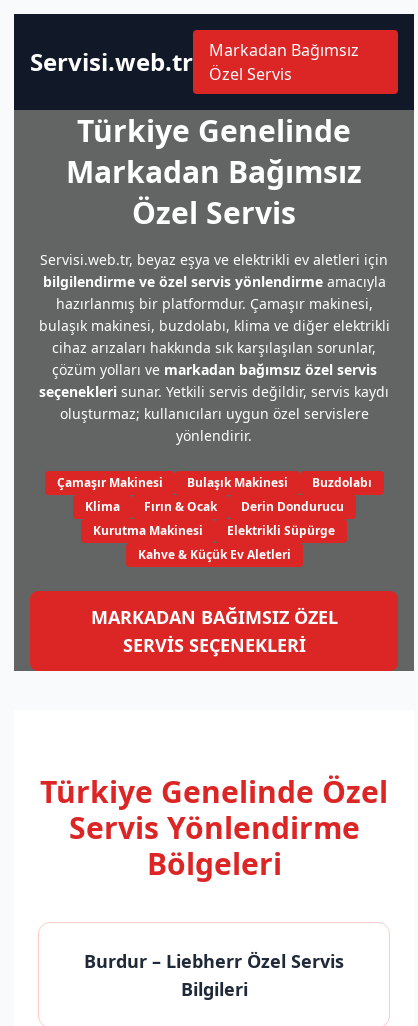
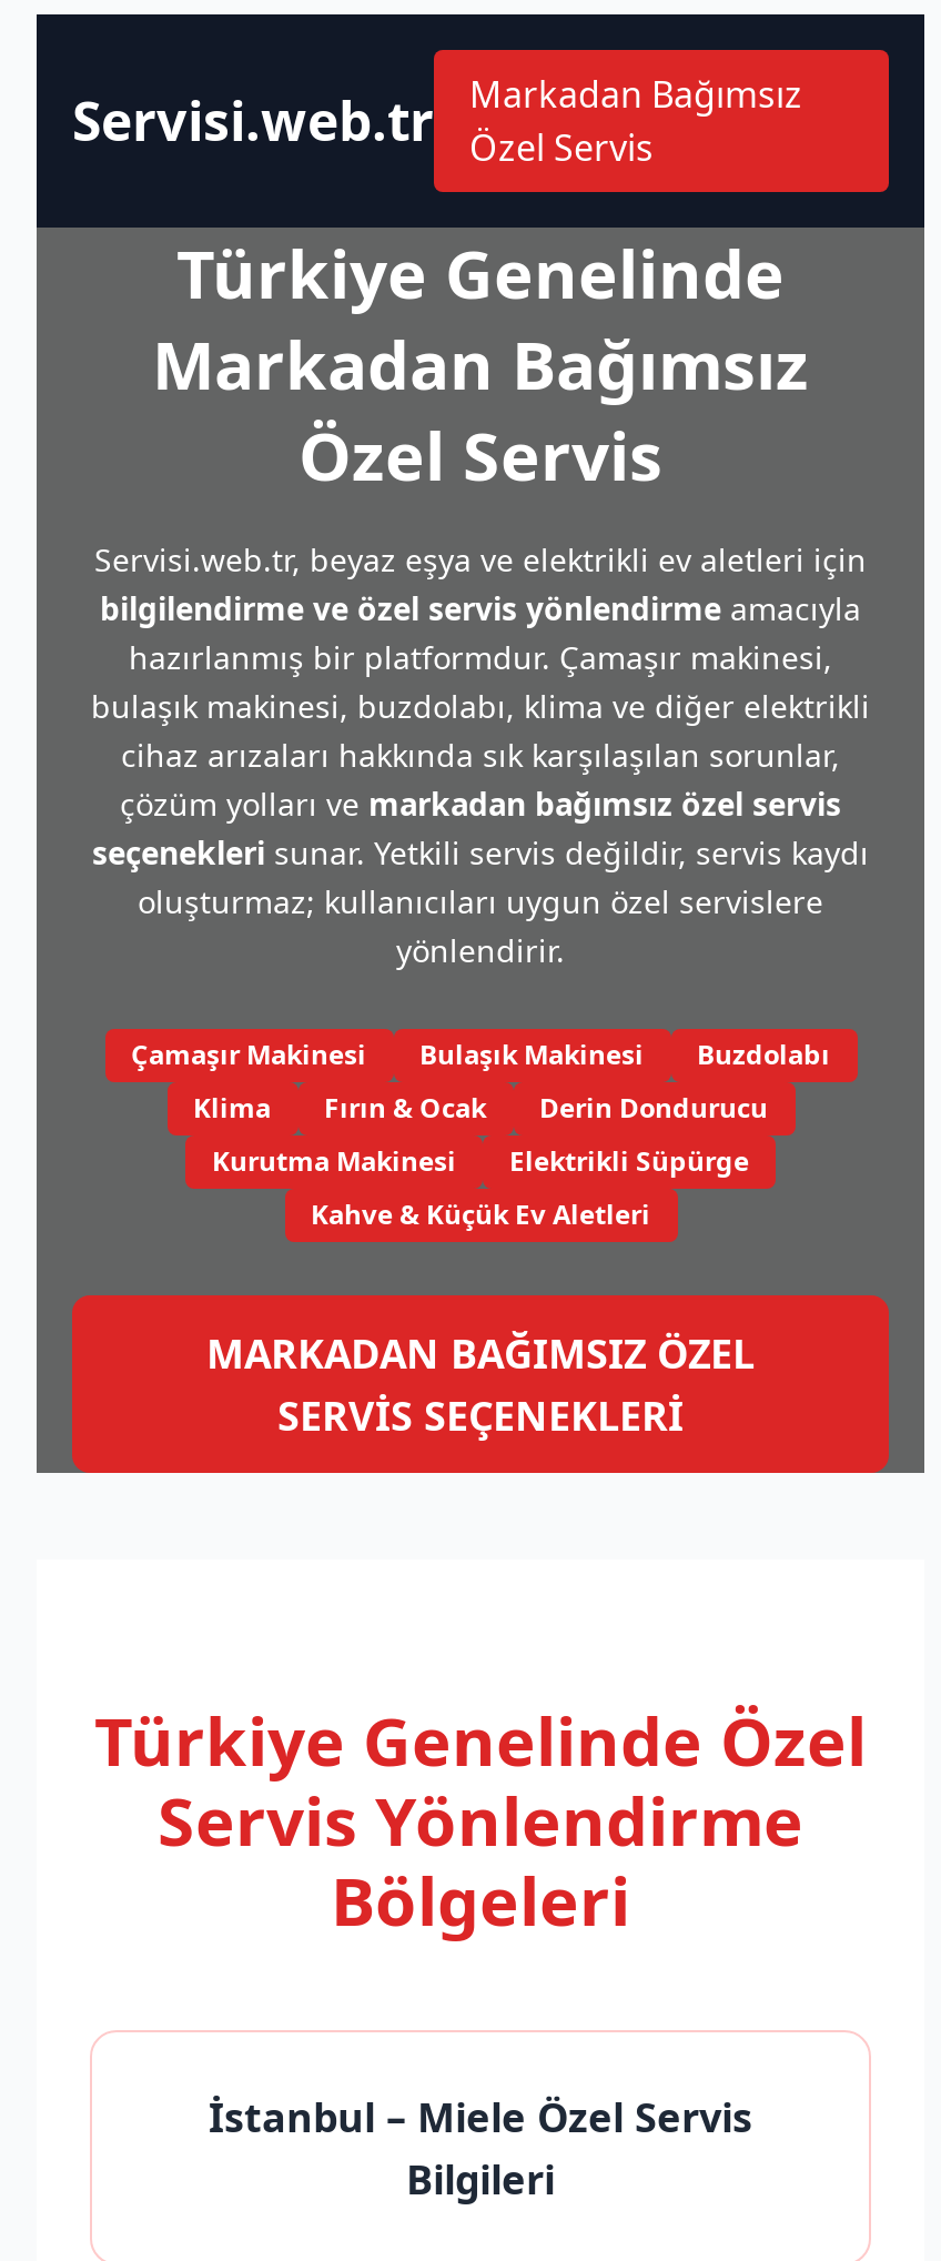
- Burdur – Liebherr Özel Servis
+ İstanbul – Miele Özel Servis
